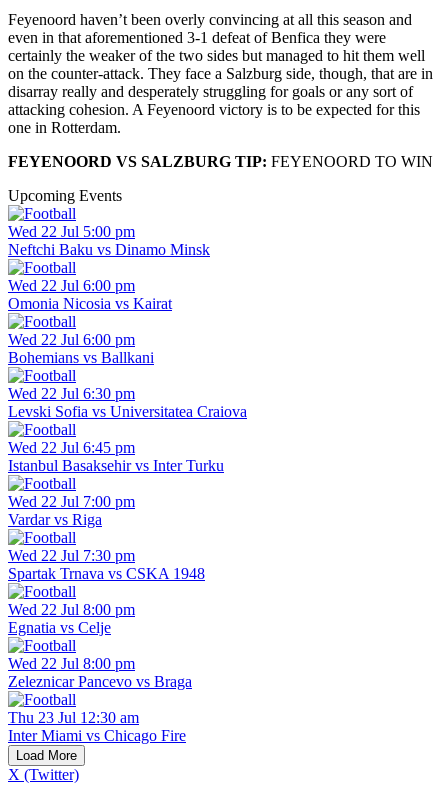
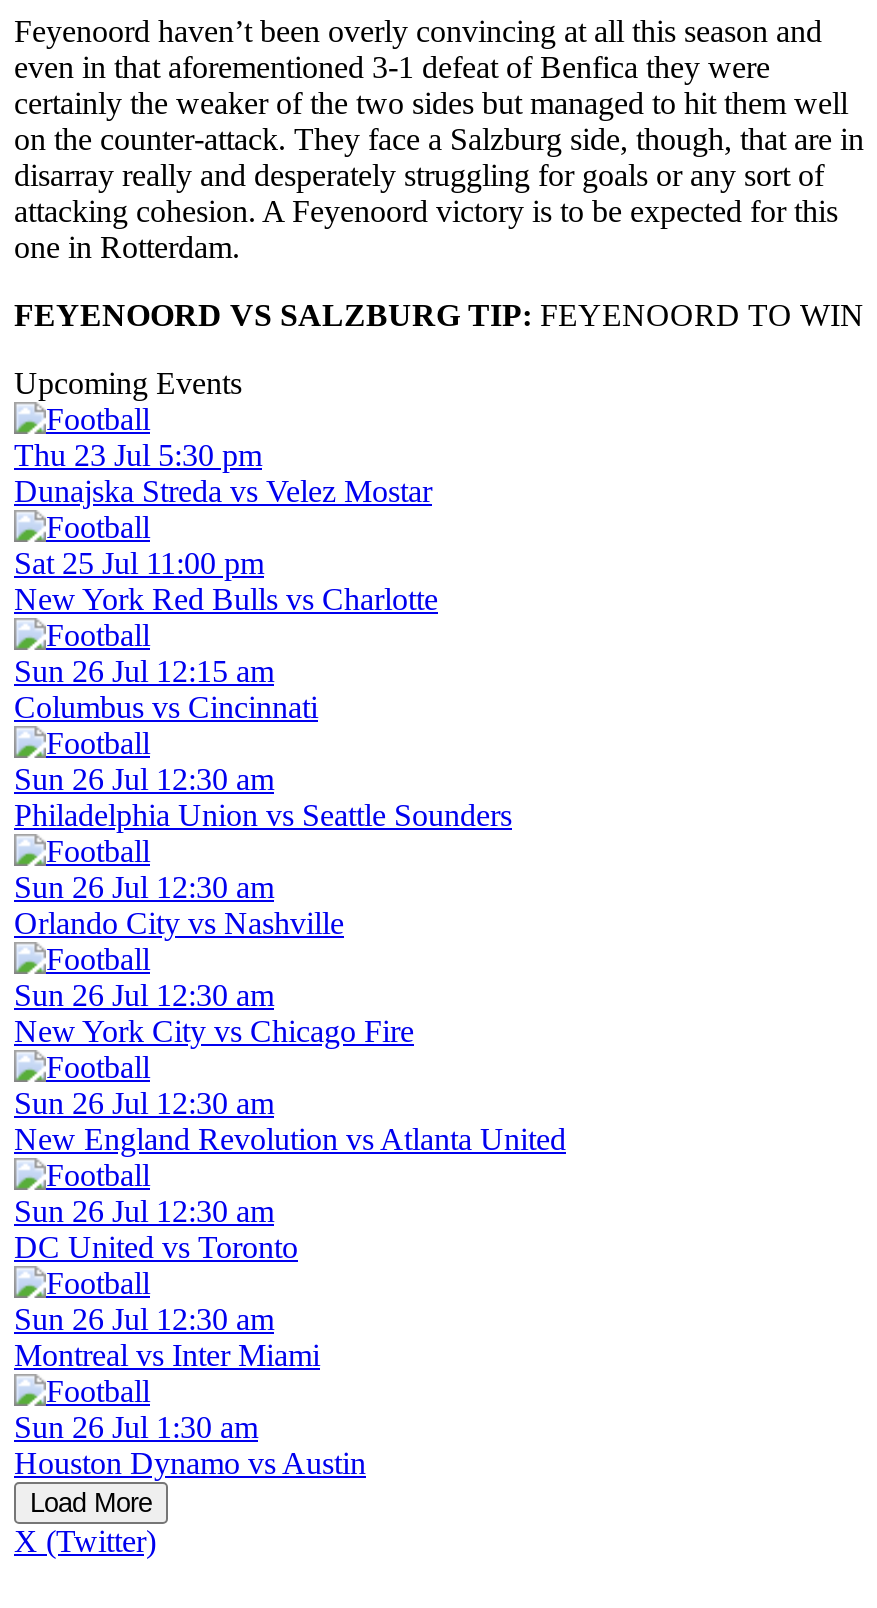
- Wed 22 Jul 5:00 pm
- Neftchi Baku vs Dinamo Minsk
+ Thu 23 Jul 5:30 pm
+ Dunajska Streda vs Velez Mostar

- Wed 22 Jul 6:00 pm
- Omonia Nicosia vs Kairat
+ Sat 25 Jul 11:00 pm
+ New York Red Bulls vs Charlotte

- Wed 22 Jul 6:00 pm
- Bohemians vs Ballkani
+ Sun 26 Jul 12:15 am
+ Columbus vs Cincinnati

- Wed 22 Jul 6:30 pm
- Levski Sofia vs Universitatea Craiova
+ Sun 26 Jul 12:30 am
+ Philadelphia Union vs Seattle Sounders

- Wed 22 Jul 6:45 pm
- Istanbul Basaksehir vs Inter Turku
+ Sun 26 Jul 12:30 am
+ Orlando City vs Nashville

- Wed 22 Jul 7:00 pm
- Vardar vs Riga
+ Sun 26 Jul 12:30 am
+ New York City vs Chicago Fire

- Wed 22 Jul 7:30 pm
- Spartak Trnava vs CSKA 1948
+ Sun 26 Jul 12:30 am
+ New England Revolution vs Atlanta United

- Wed 22 Jul 8:00 pm
- Egnatia vs Celje
+ Sun 26 Jul 12:30 am
+ DC United vs Toronto

- Wed 22 Jul 8:00 pm
- Zeleznicar Pancevo vs Braga
+ Sun 26 Jul 12:30 am
+ Montreal vs Inter Miami

- Thu 23 Jul 12:30 am
- Inter Miami vs Chicago Fire
+ Sun 26 Jul 1:30 am
+ Houston Dynamo vs Austin
